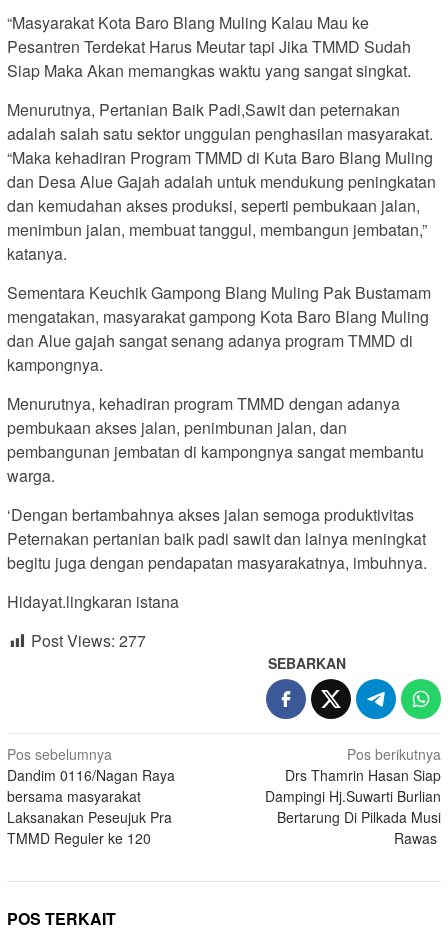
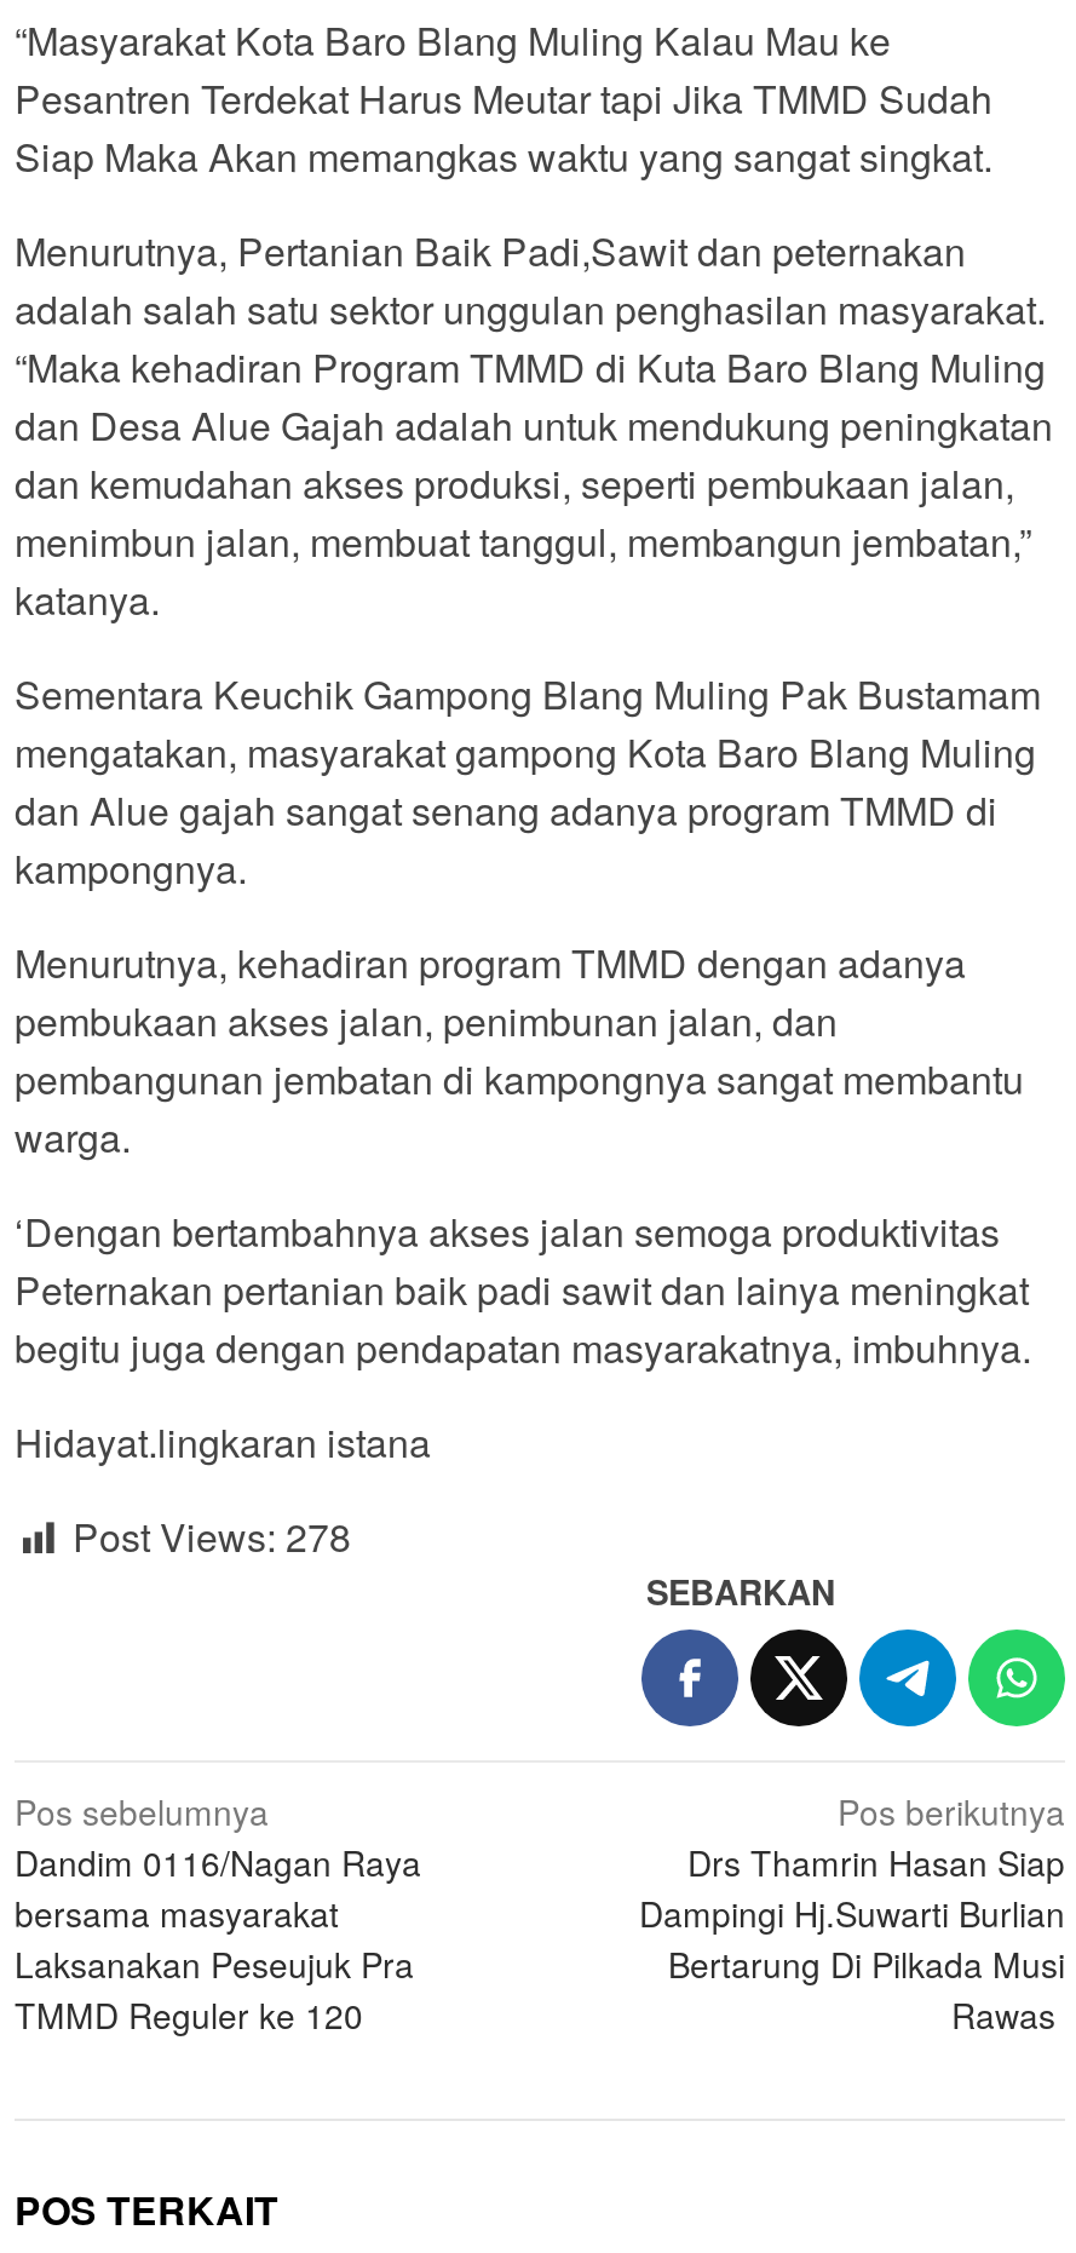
- Post Views: 277
+ Post Views: 278
